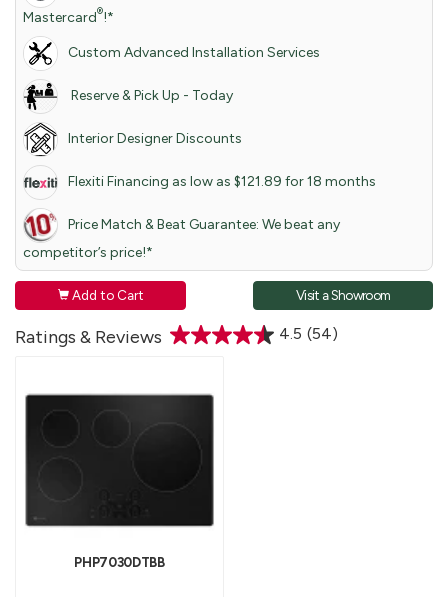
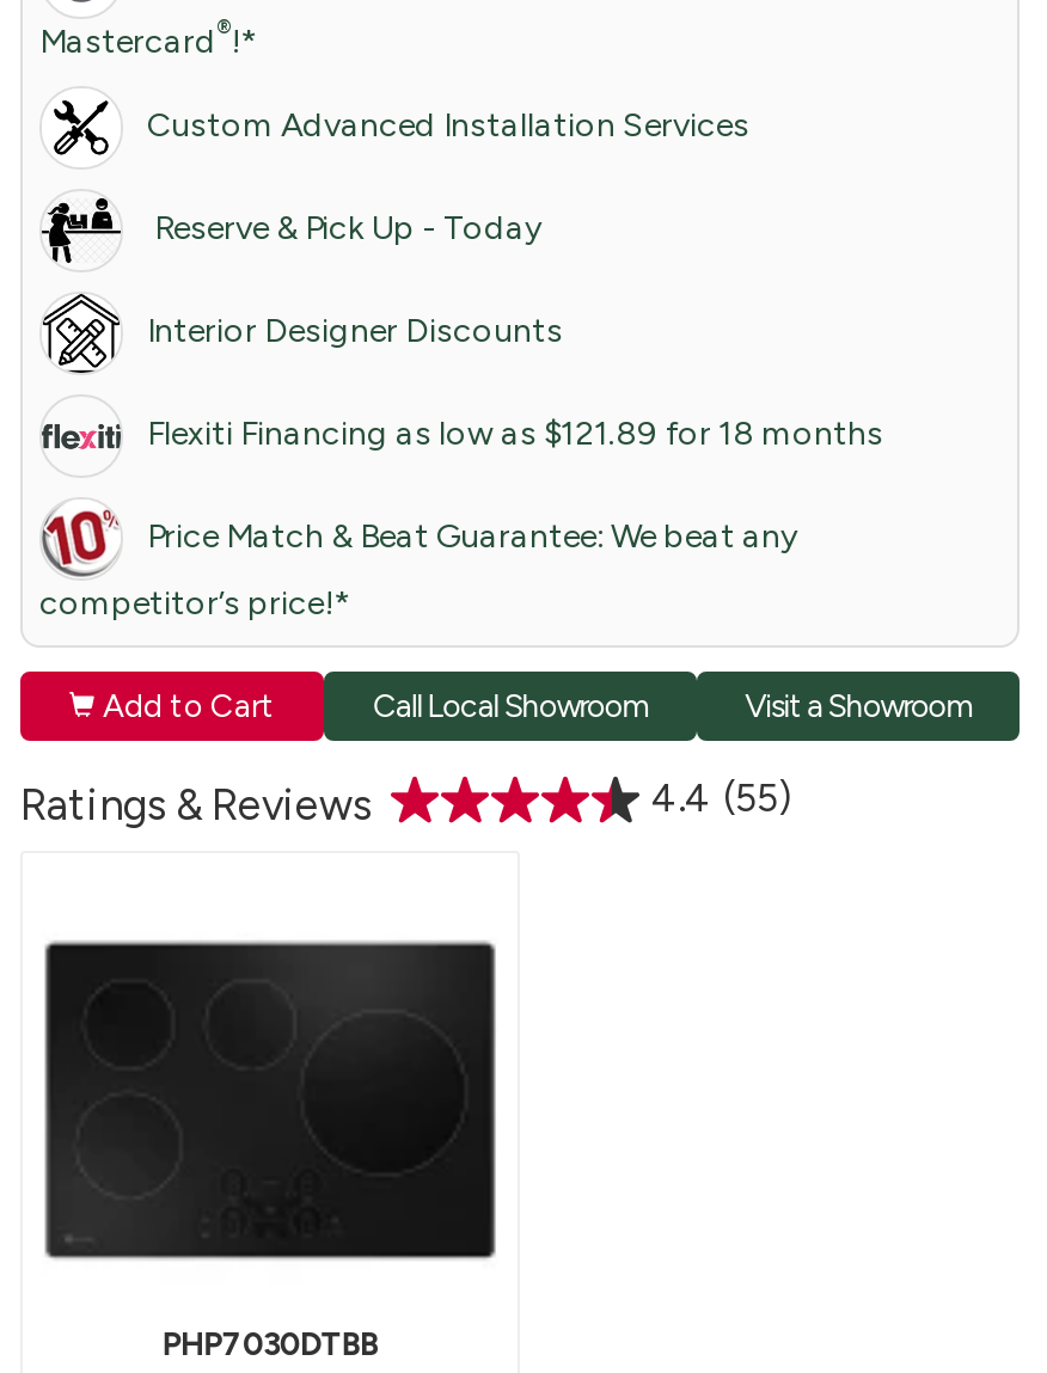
+ Call Local Showroom

- 4.5 (54)
+ 4.4 (55)
